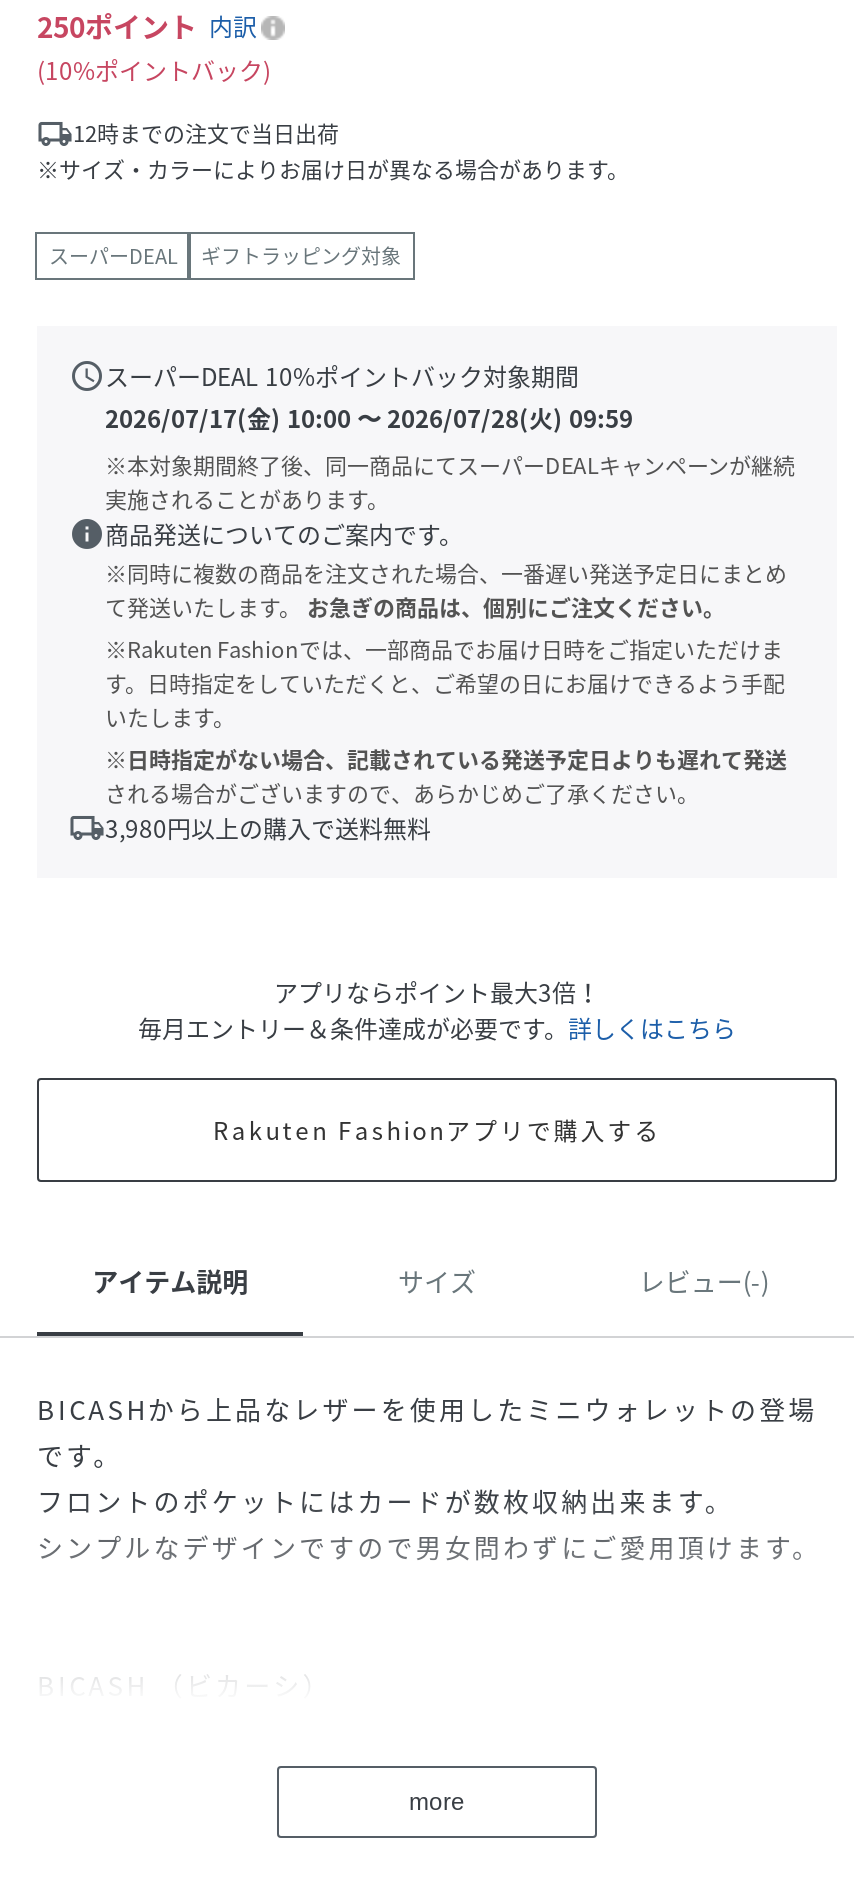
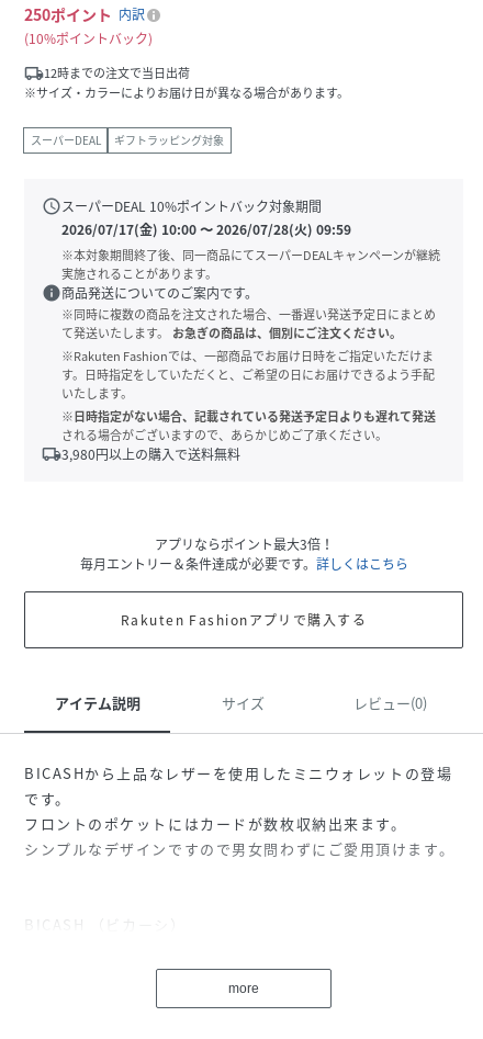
- レビュー(-)
+ レビュー(0)
